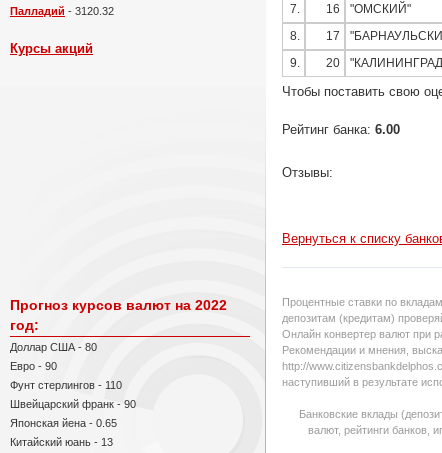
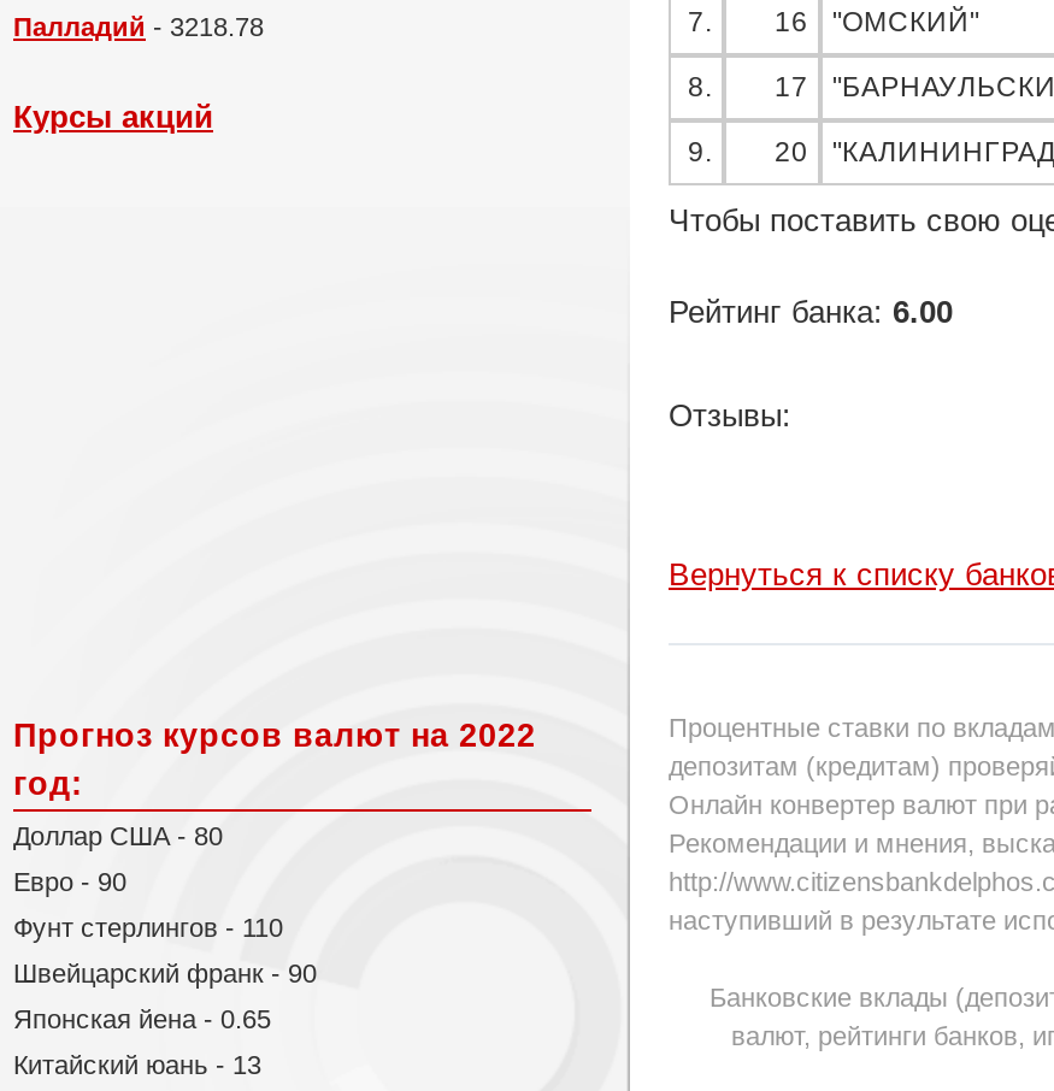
- Палладий - 3120.32
+ Палладий - 3218.78
